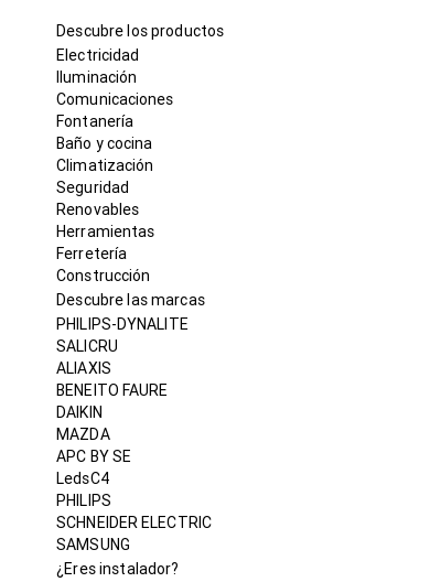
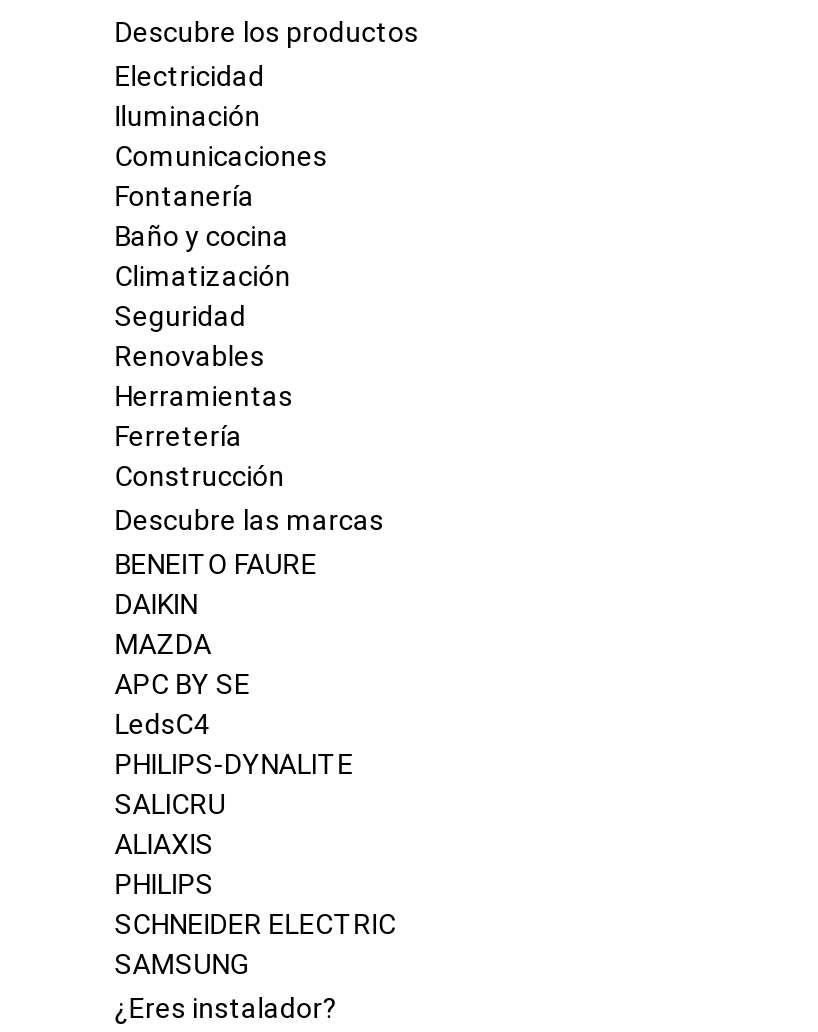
moved down: PHILIPS-DYNALITE | SALICRU | ALIAXIS

moved up: BENEITO FAURE | DAIKIN | MAZDA | APC BY SE | LedsC4
